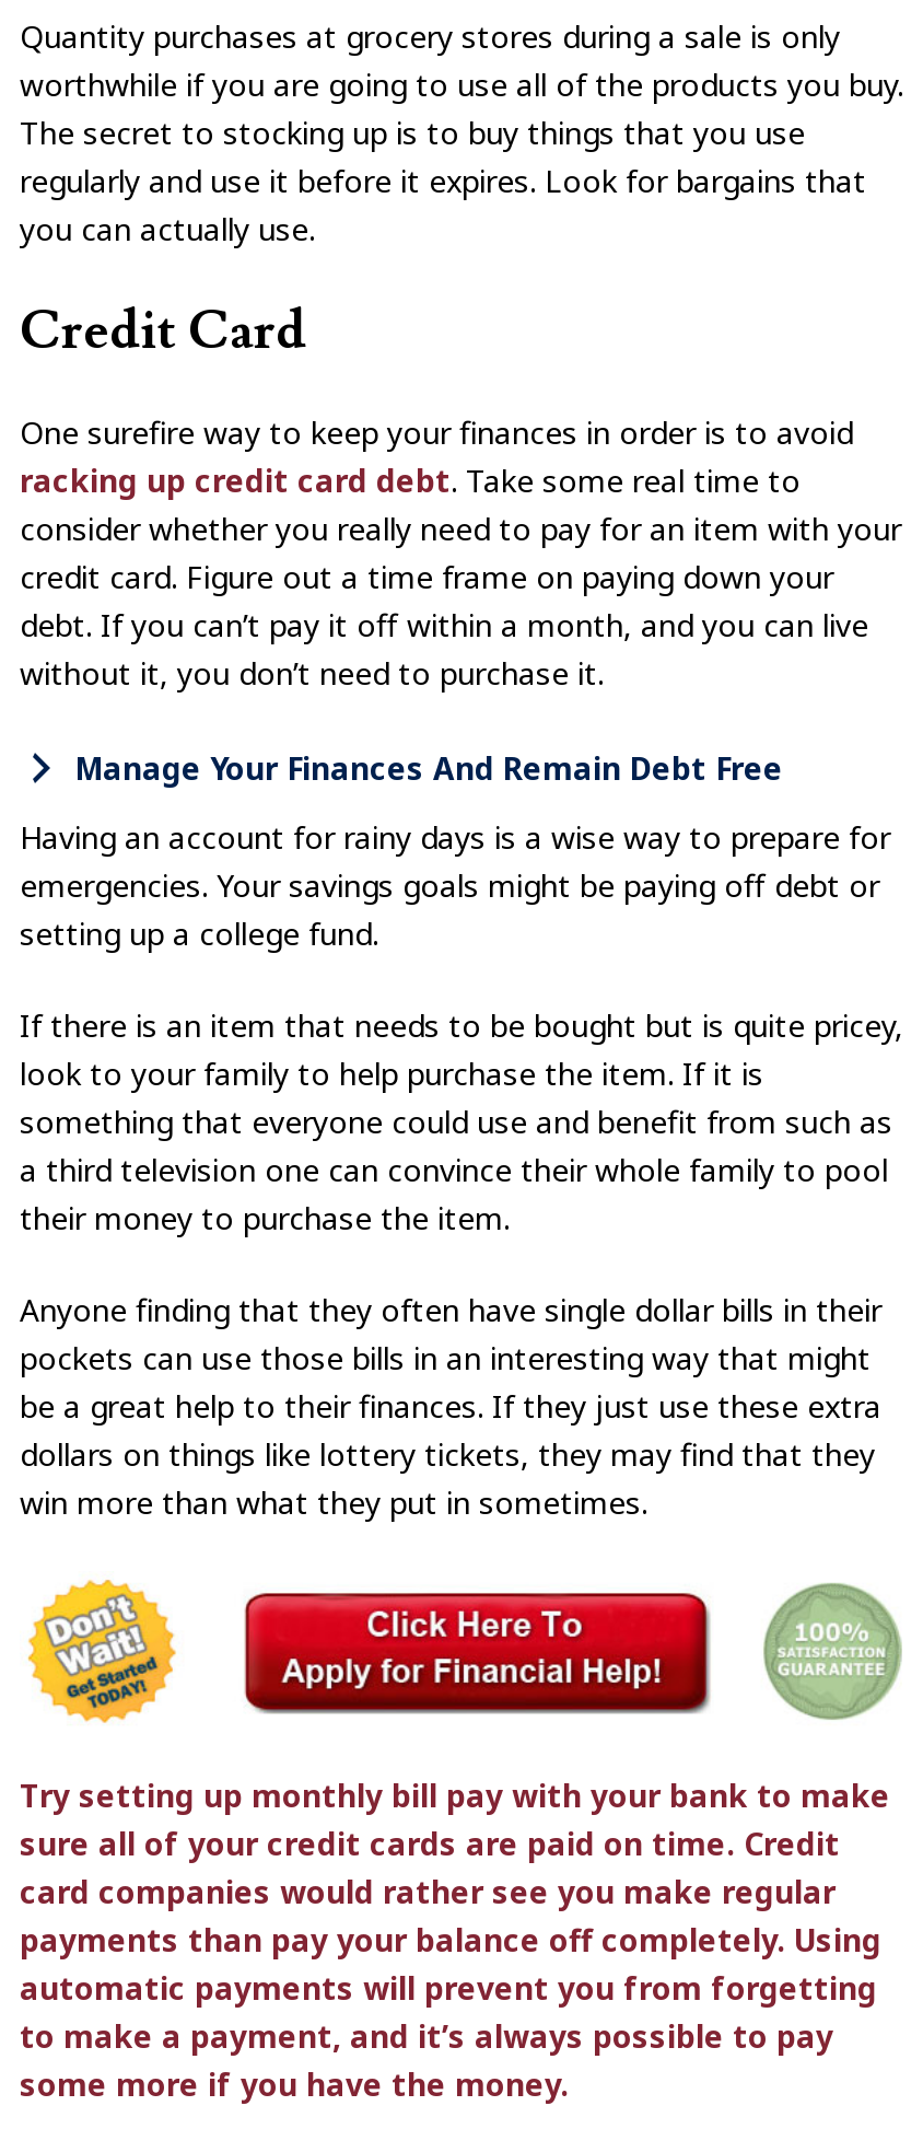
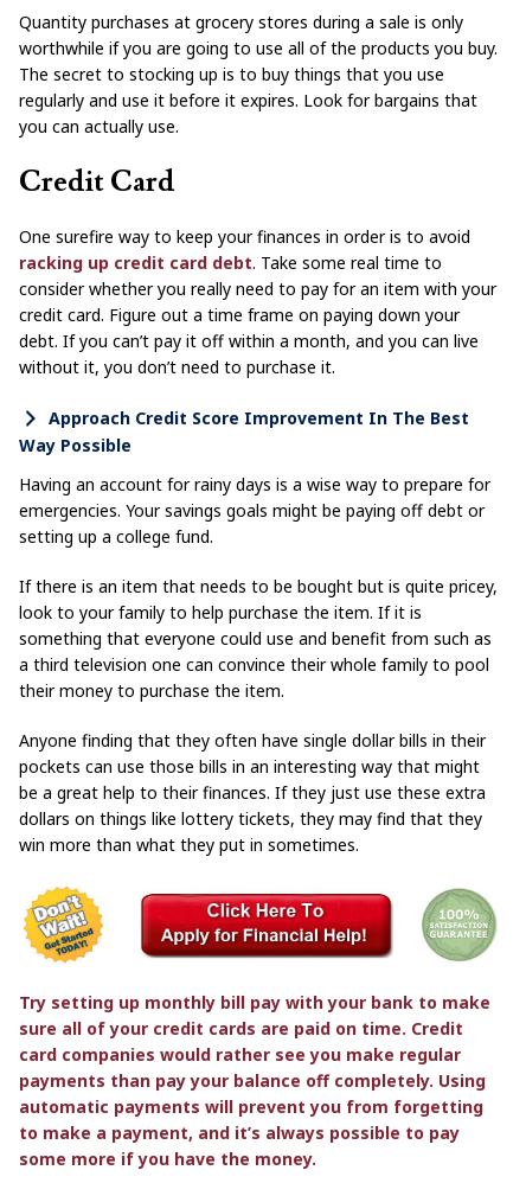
- Manage Your Finances And Remain Debt Free
+ Approach Credit Score Improvement In The Best
+ Way Possible
